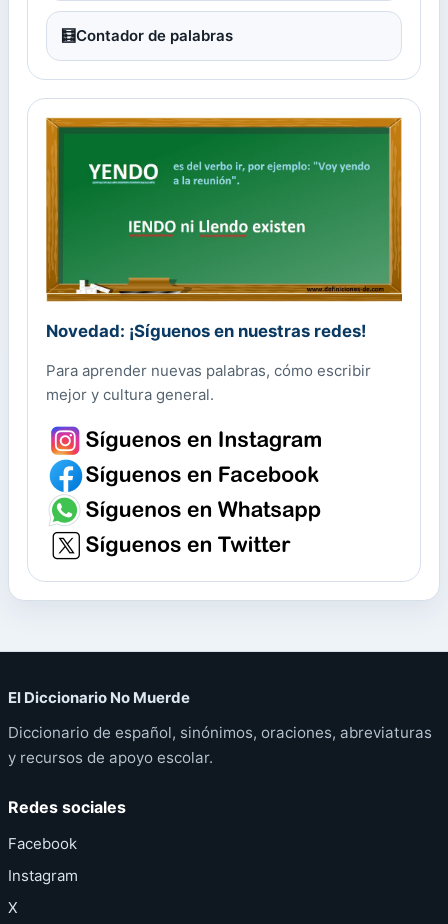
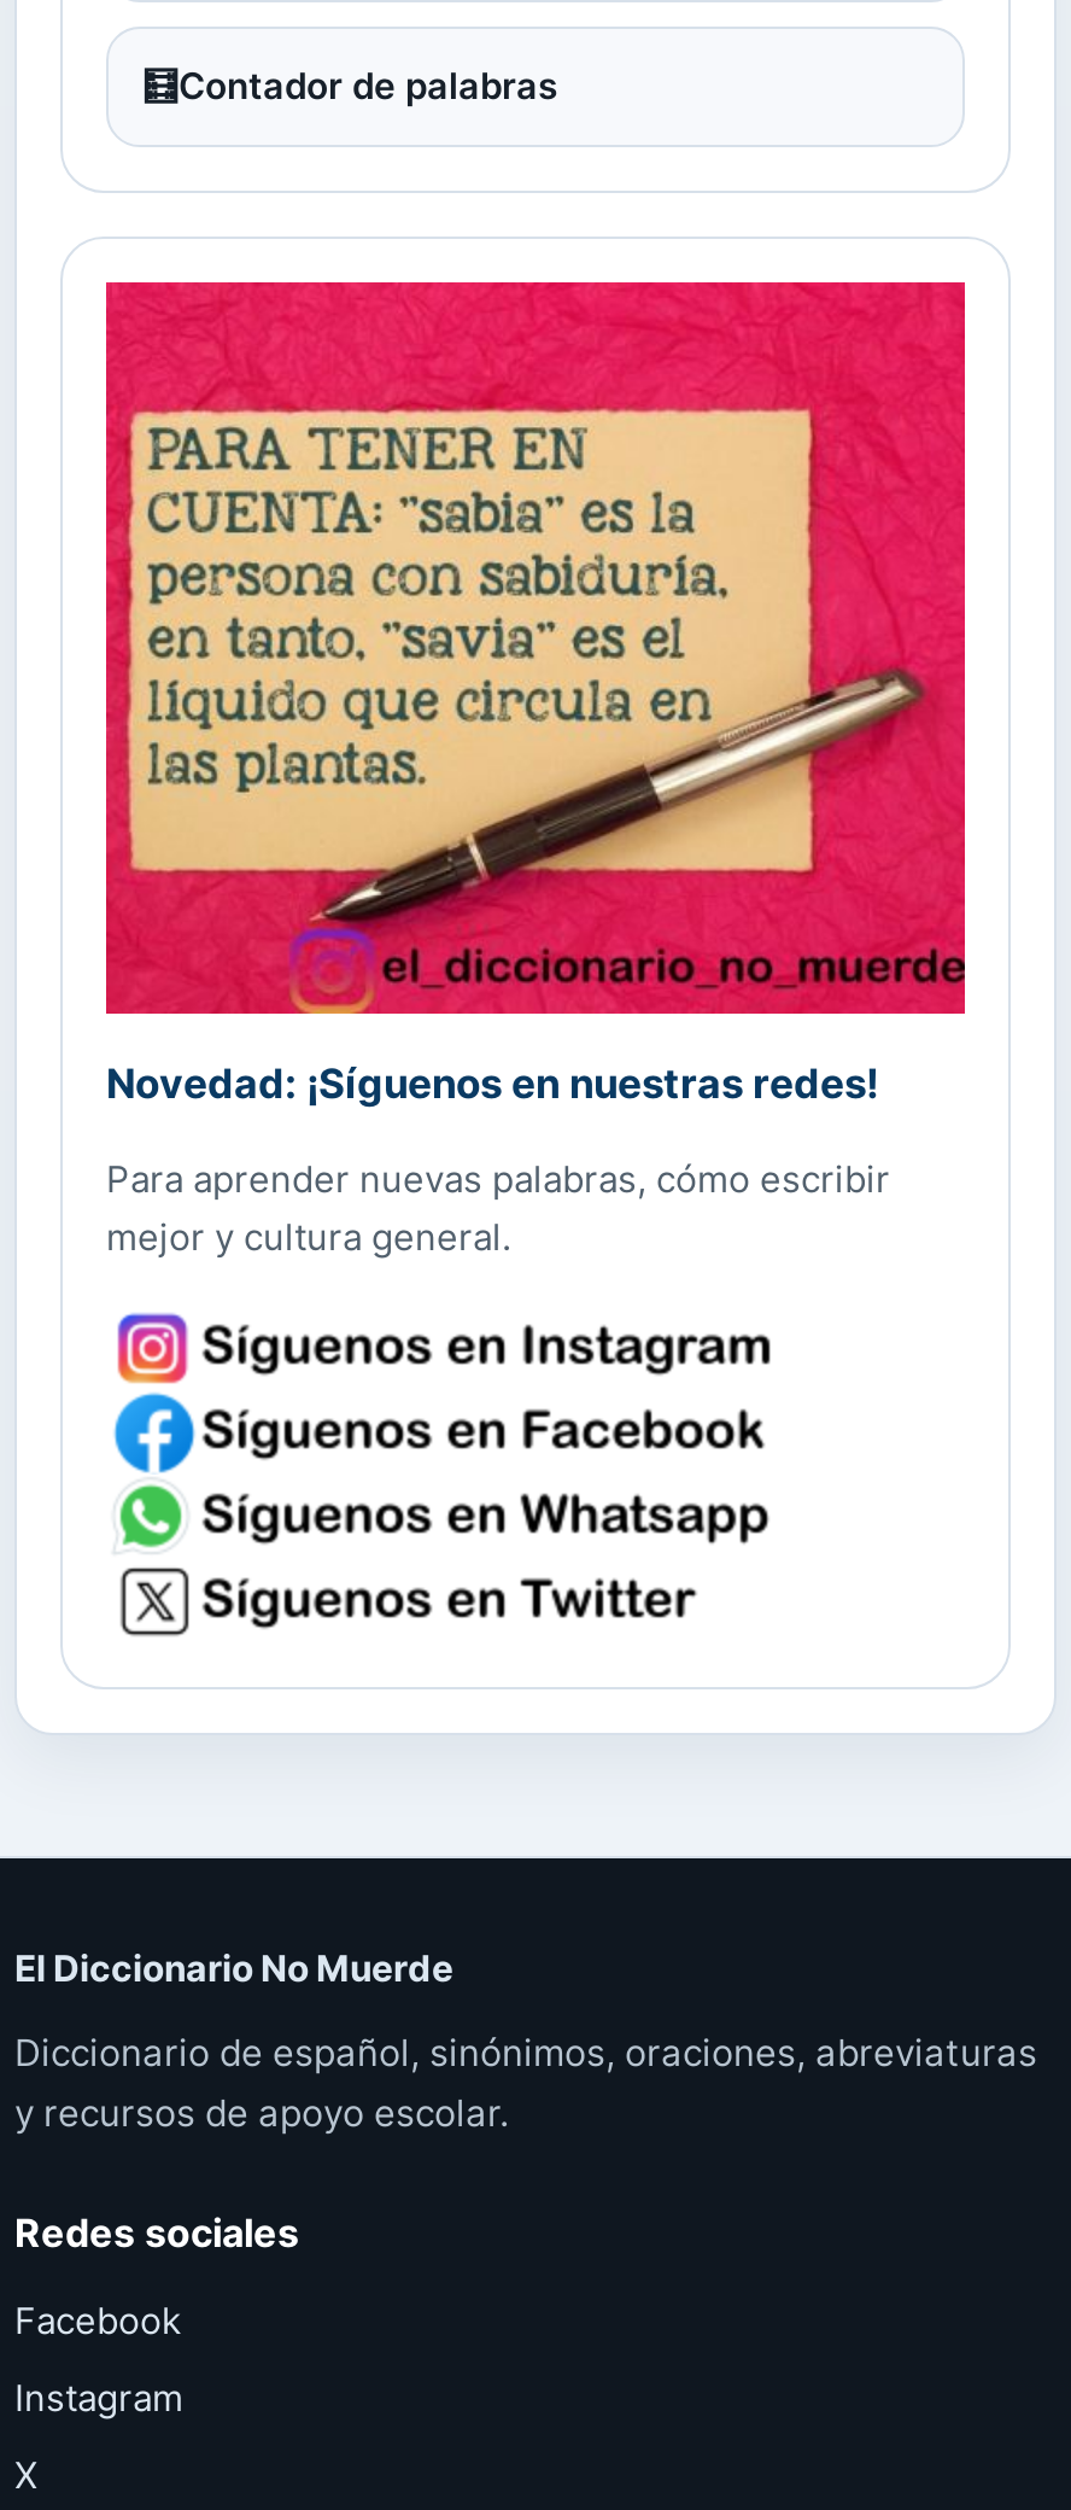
- [image]
+ [image]
